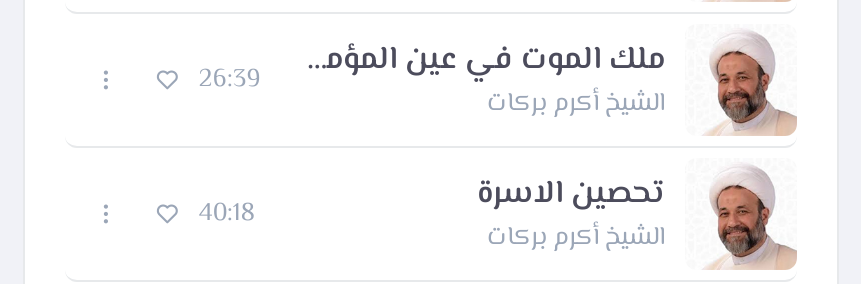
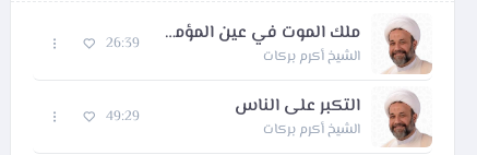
- تحصين الاسرة
+ التكبر على الناس

- 40:18
+ 49:29
